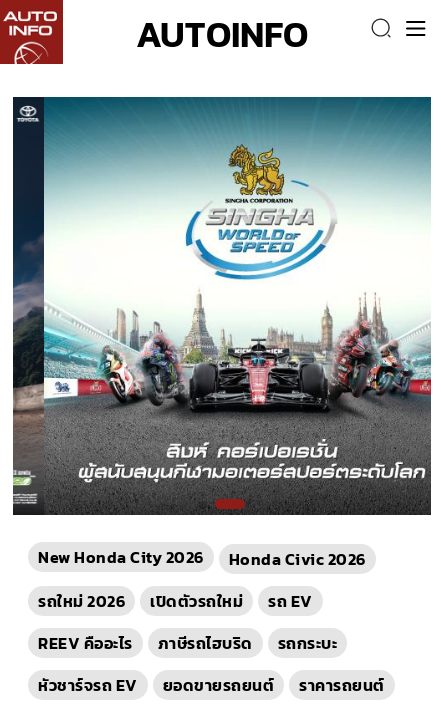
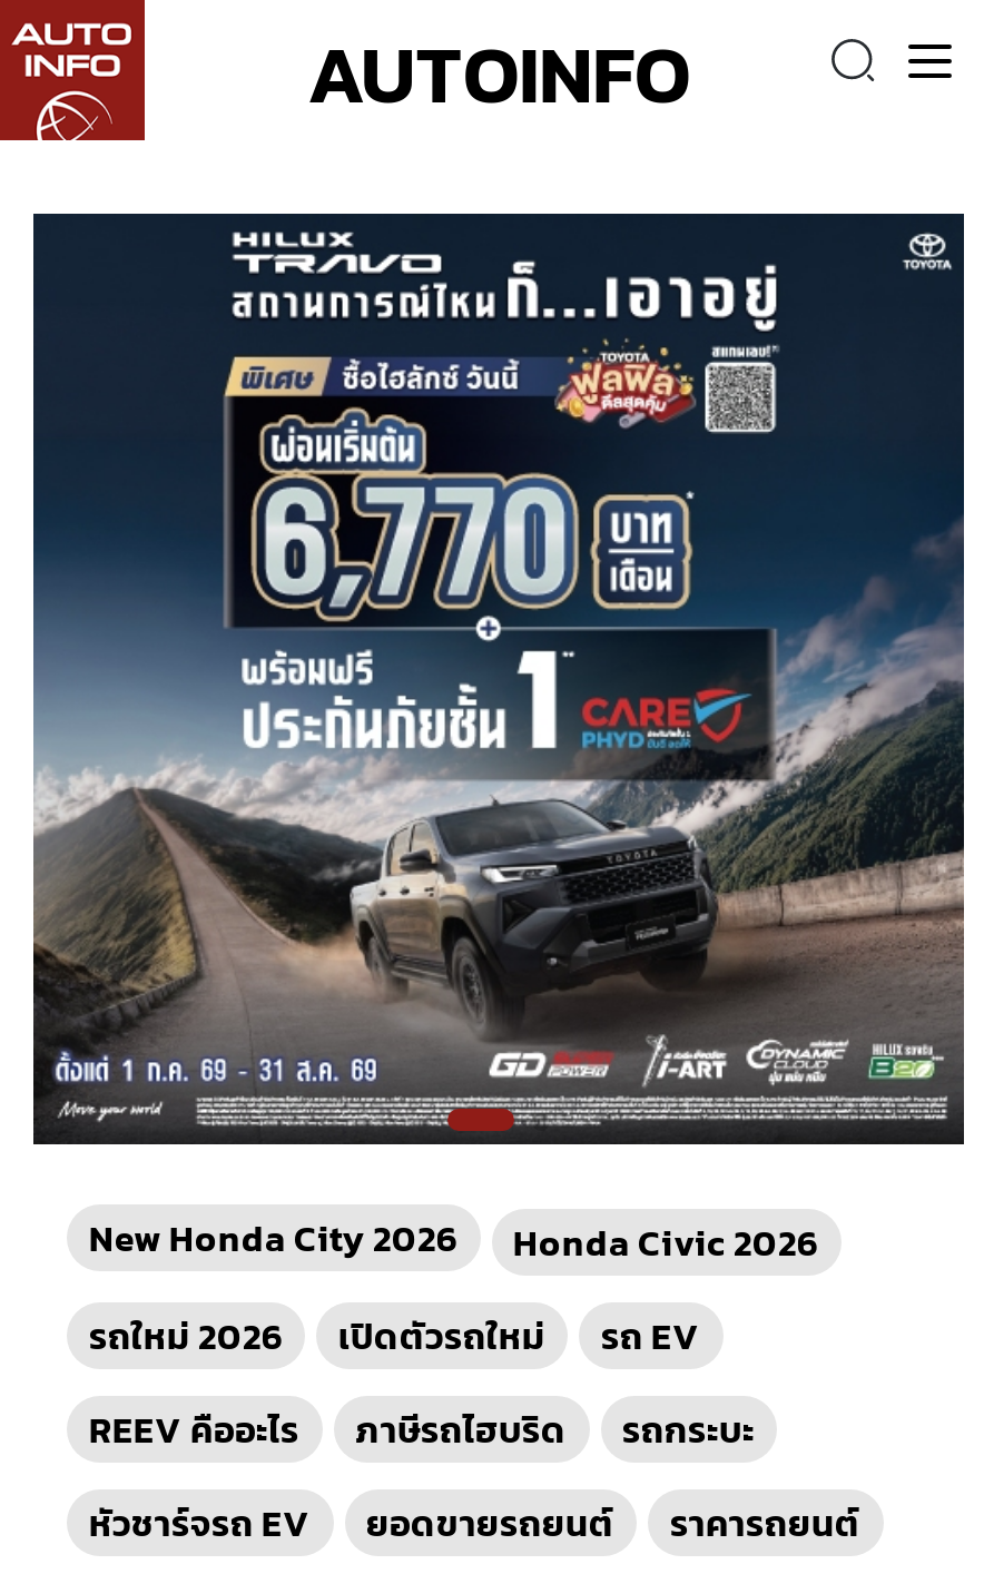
- [image]
+ [image]
